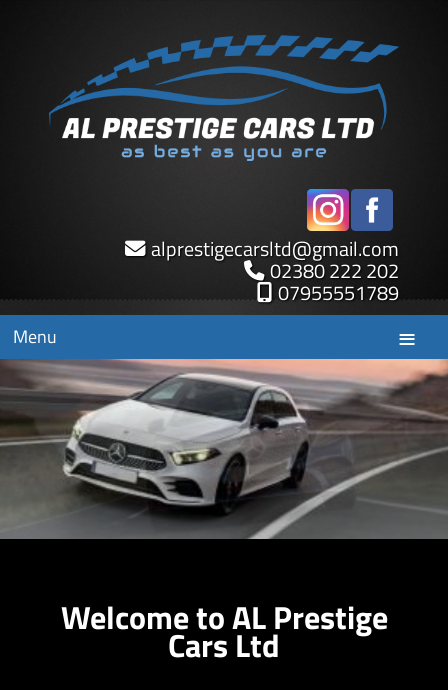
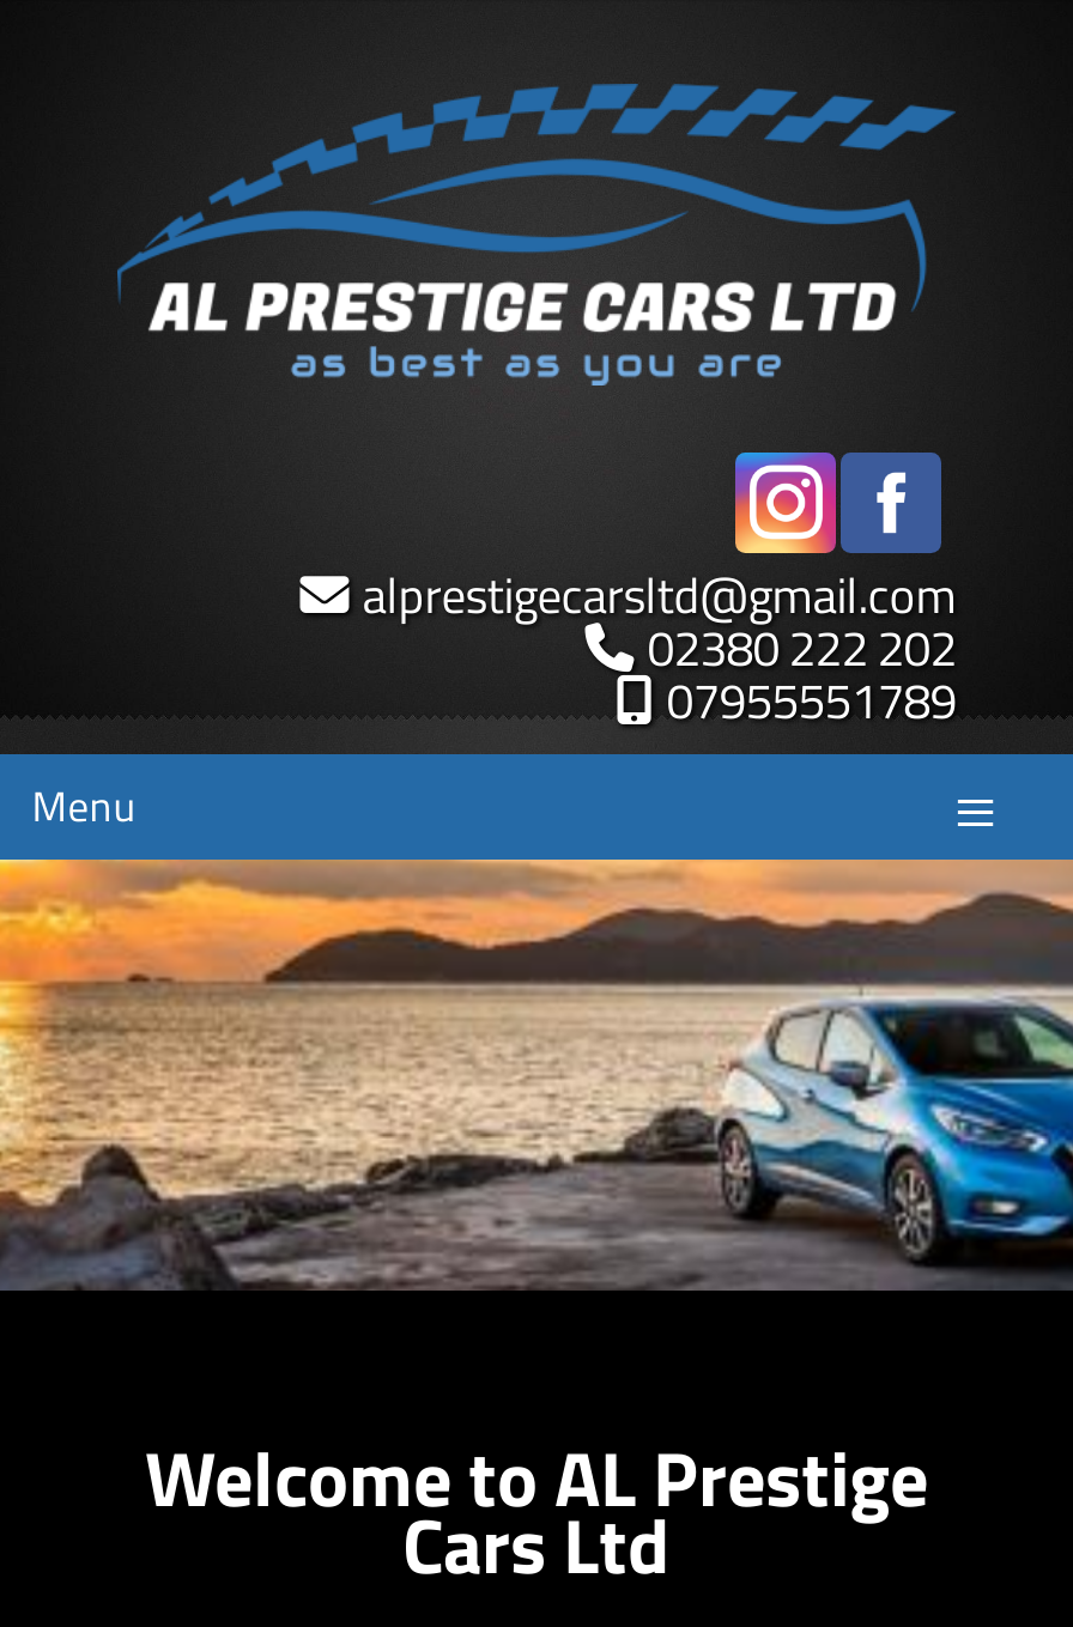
- [image]
+ [image]
